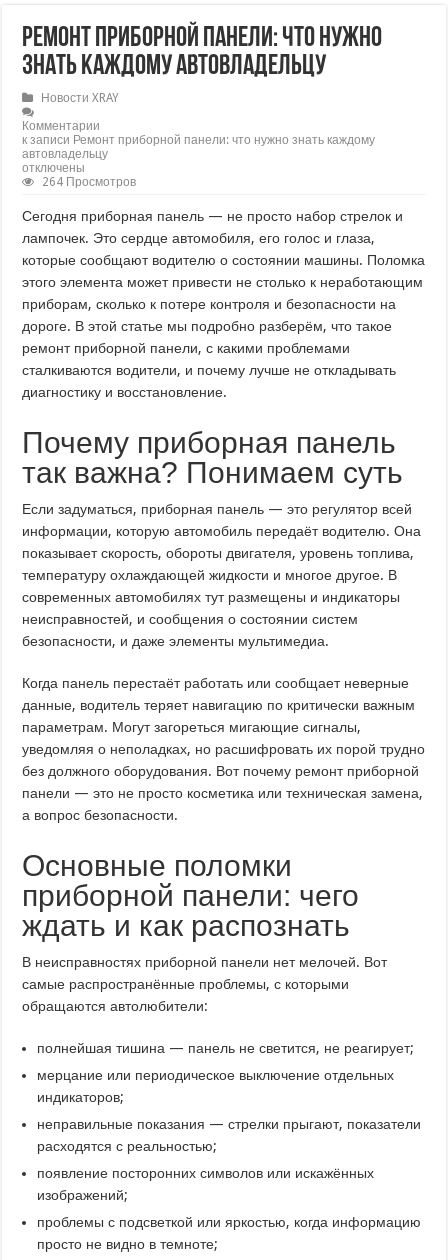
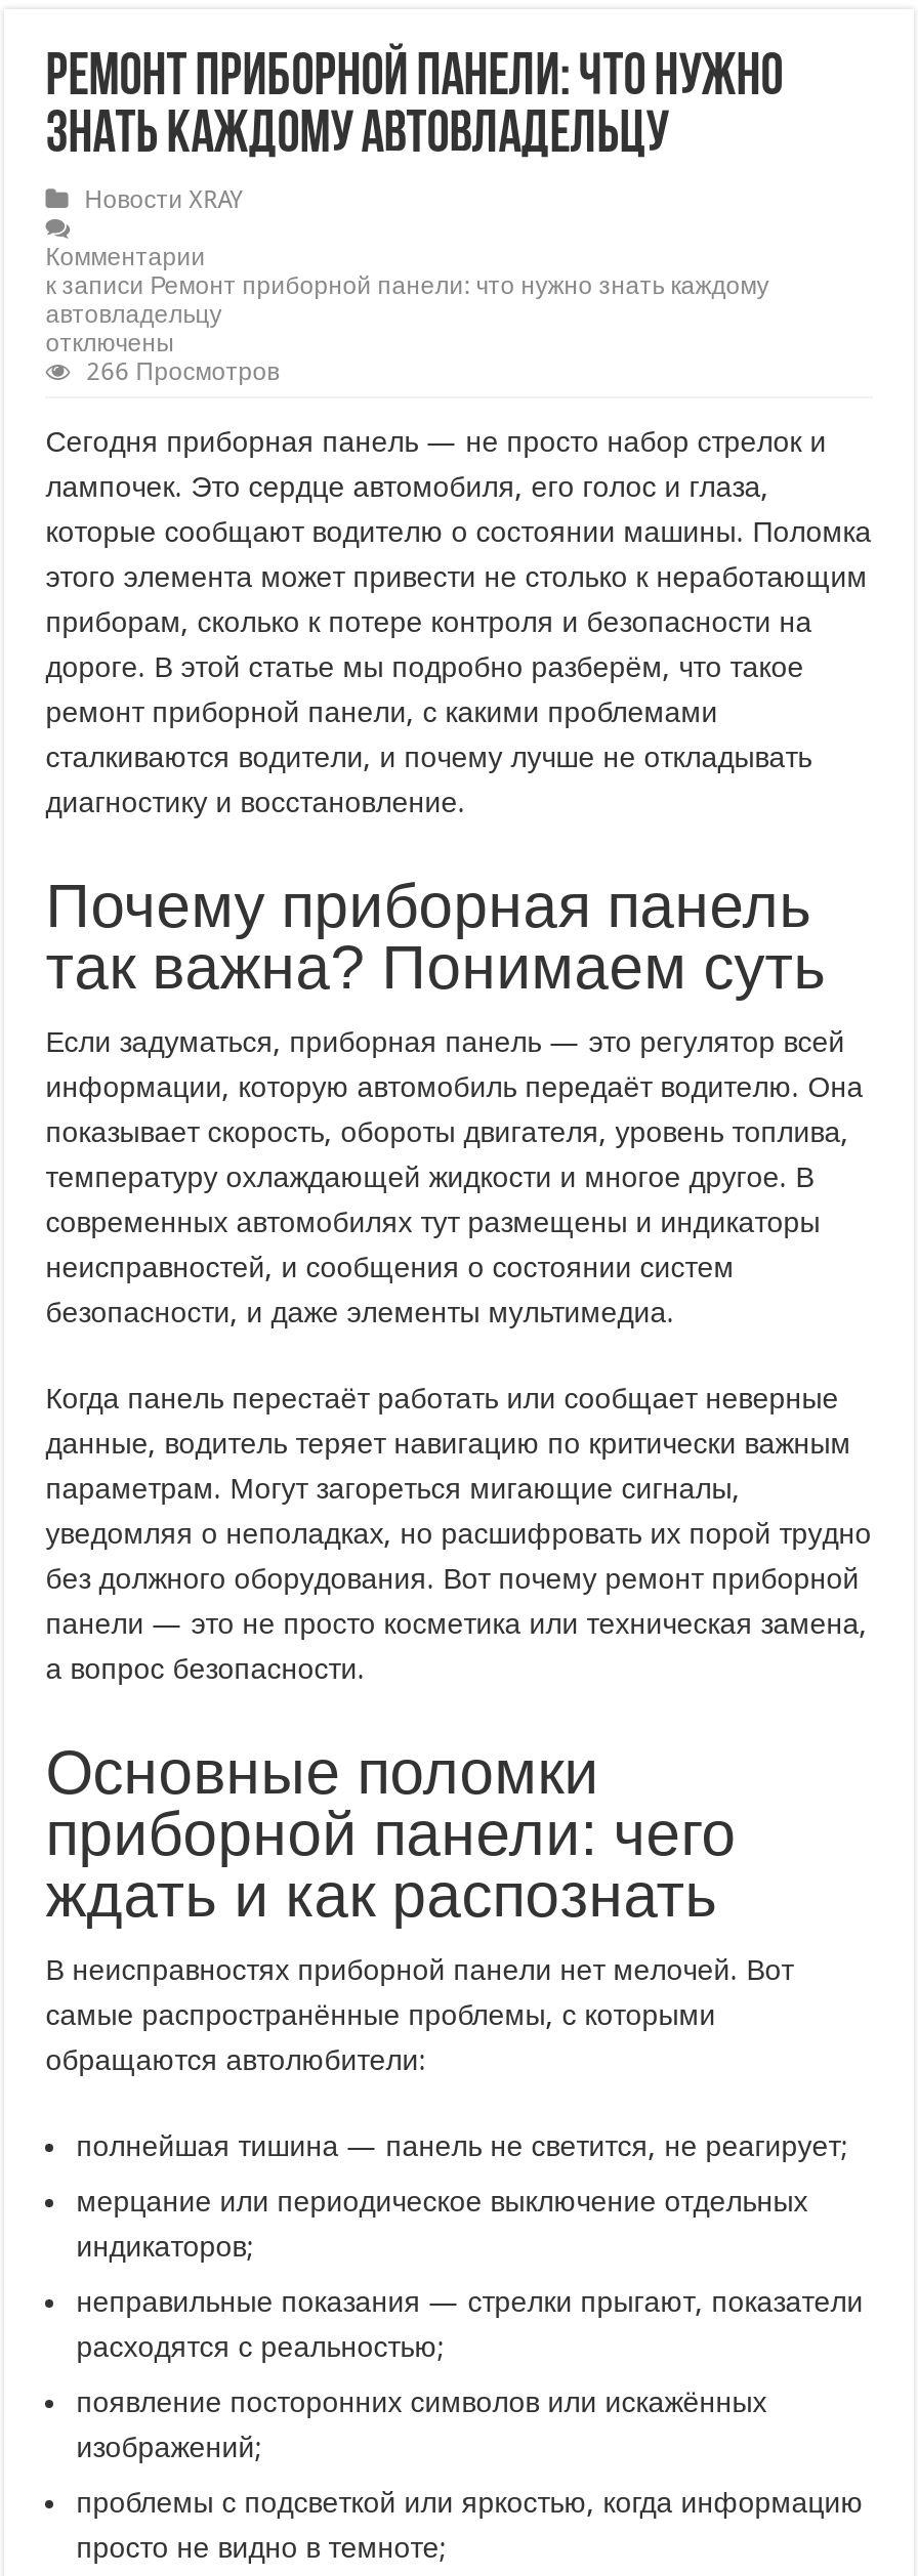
- 264 Просмотров
+ 266 Просмотров
